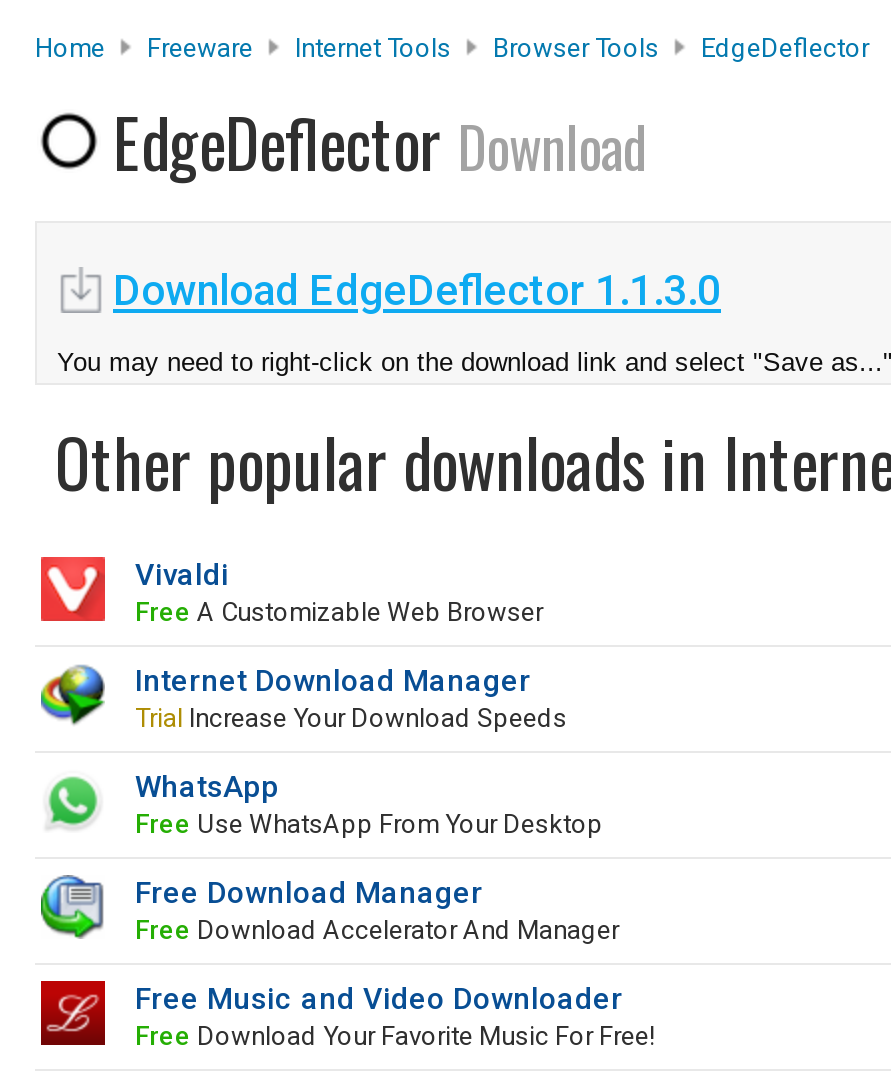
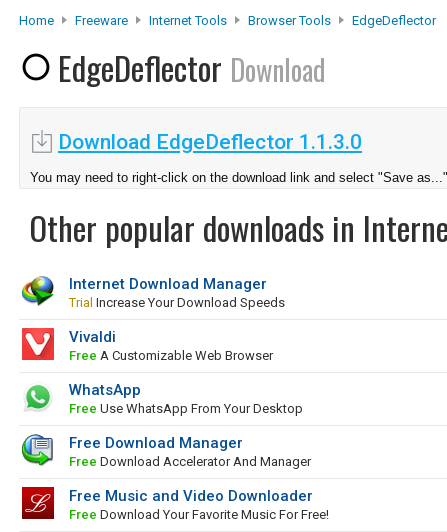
moved down: [image] | Vivaldi | Free A Customizable Web Browser

moved up: Internet Download Manager | Trial Increase Your Download Speeds
